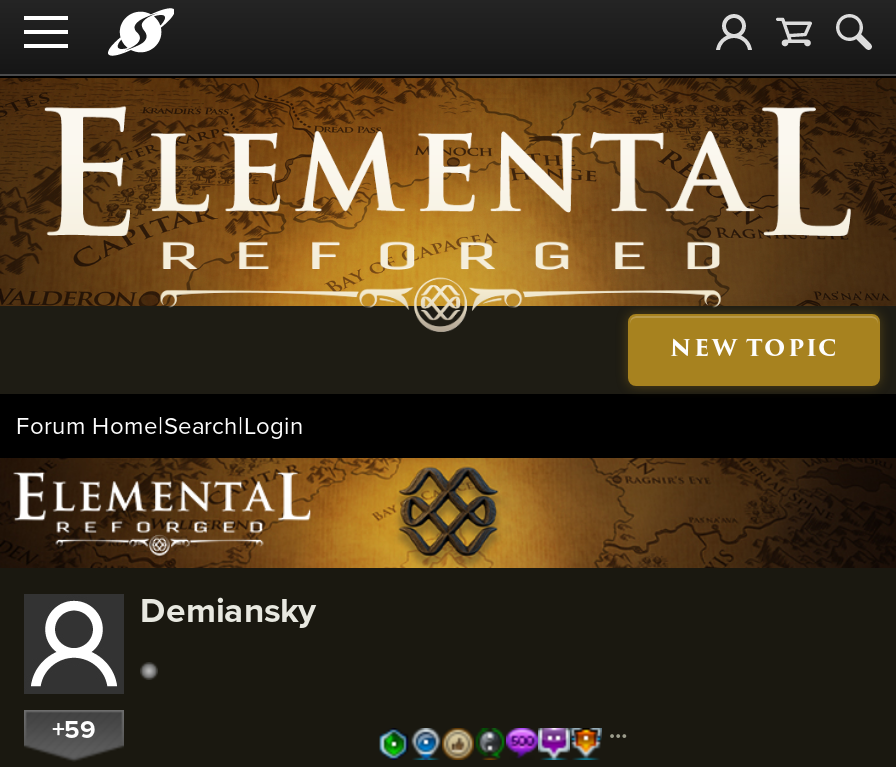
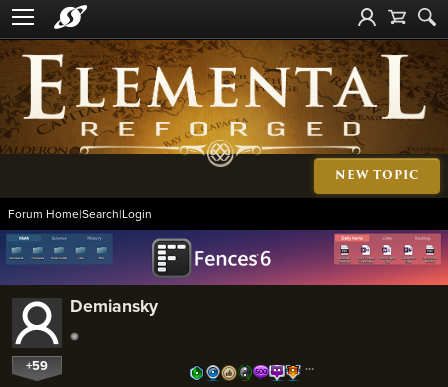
- [image]
+ [image]
